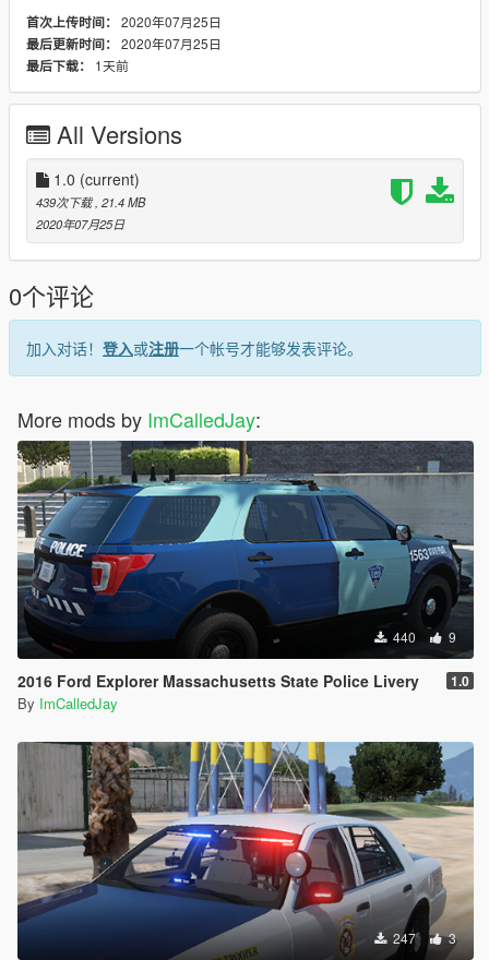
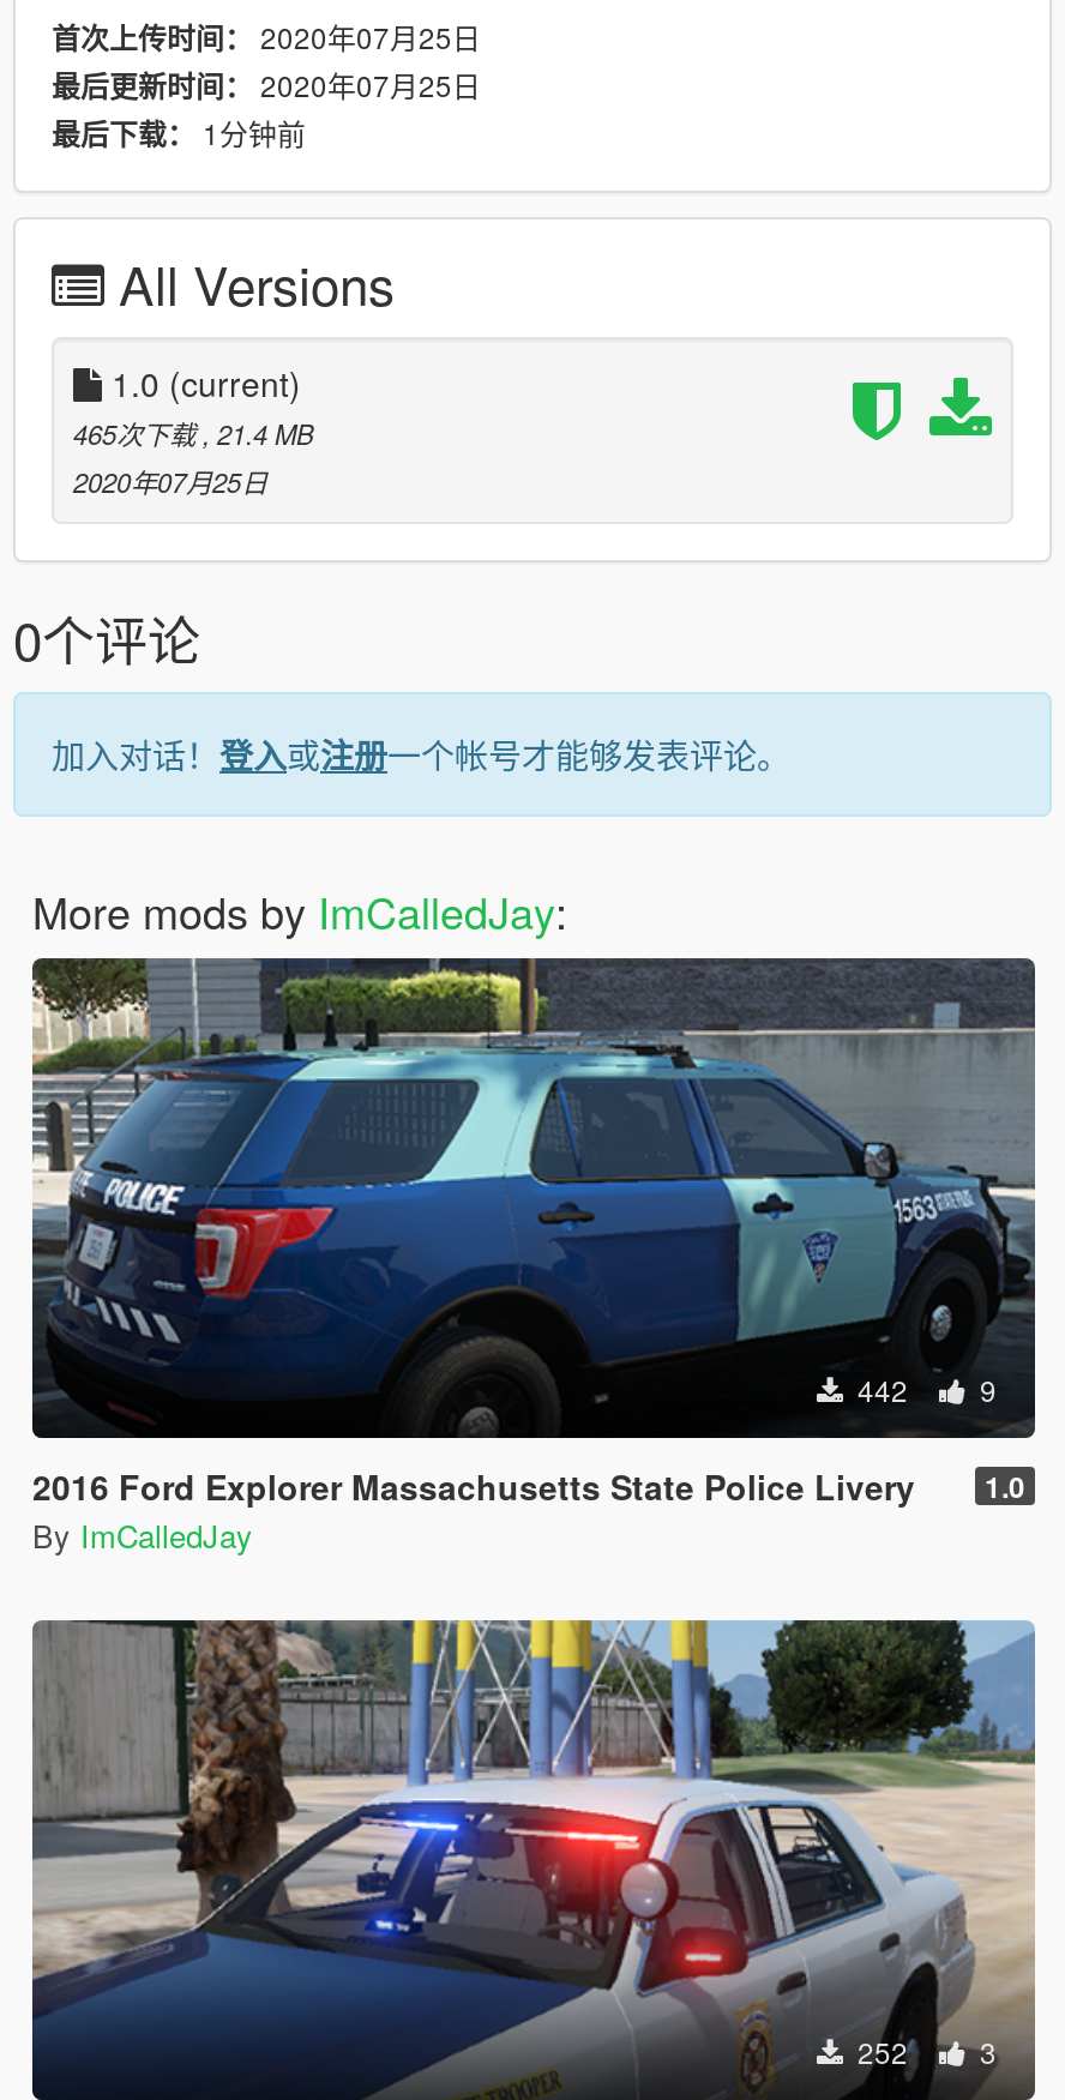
- 最后下载：1天前
+ 最后下载：1分钟前

- 439次下载, 21.4 MB
+ 465次下载, 21.4 MB

- 440 9
+ 442 9

- 247
+ 252
